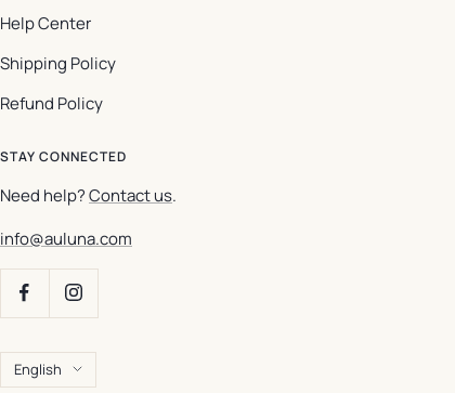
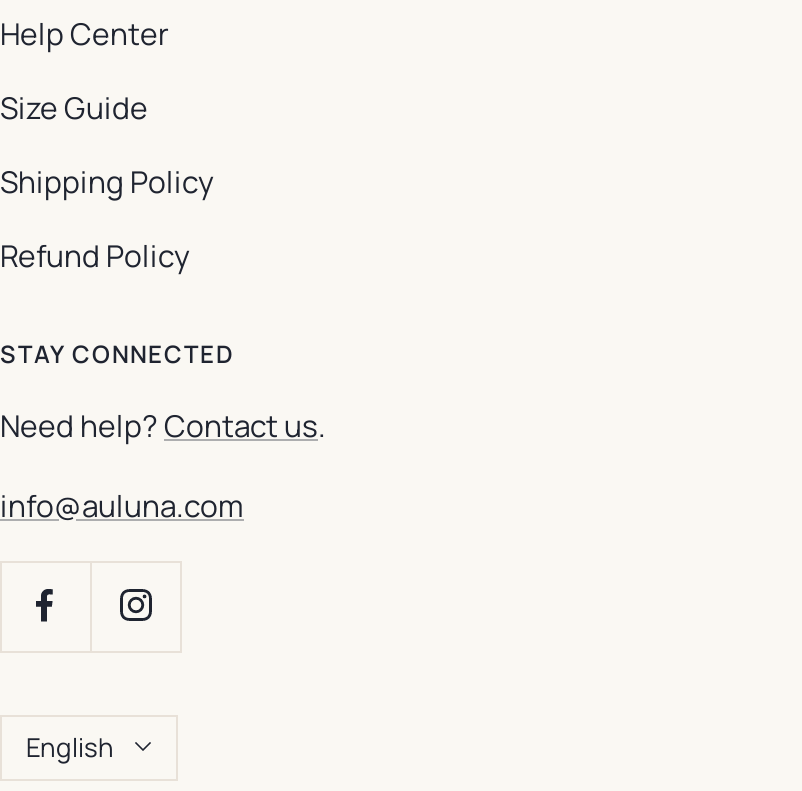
+ Size Guide
